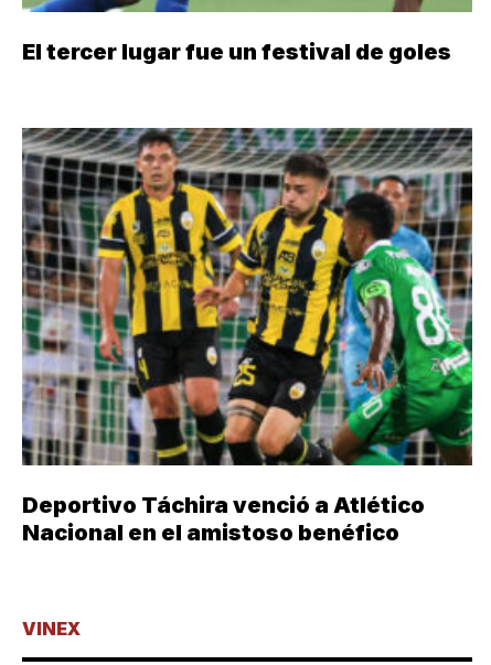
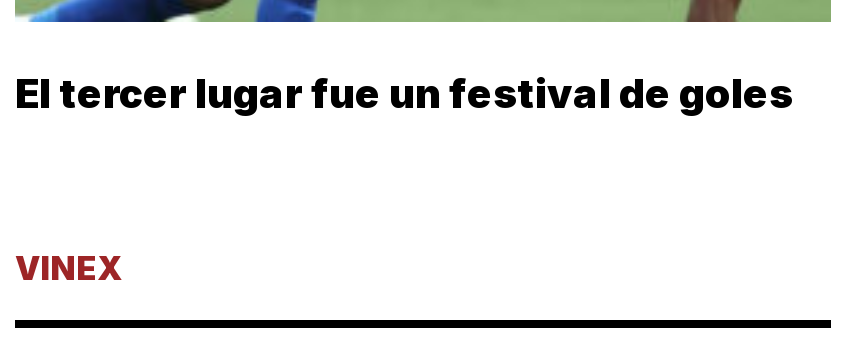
- [image]
- Deportivo Táchira venció a Atlético
- Nacional en el amistoso benéfico
